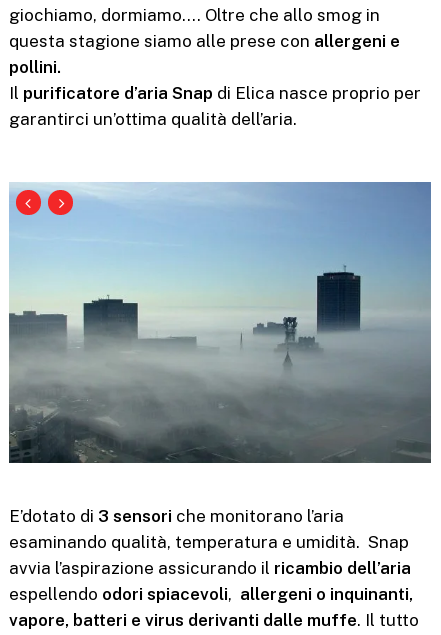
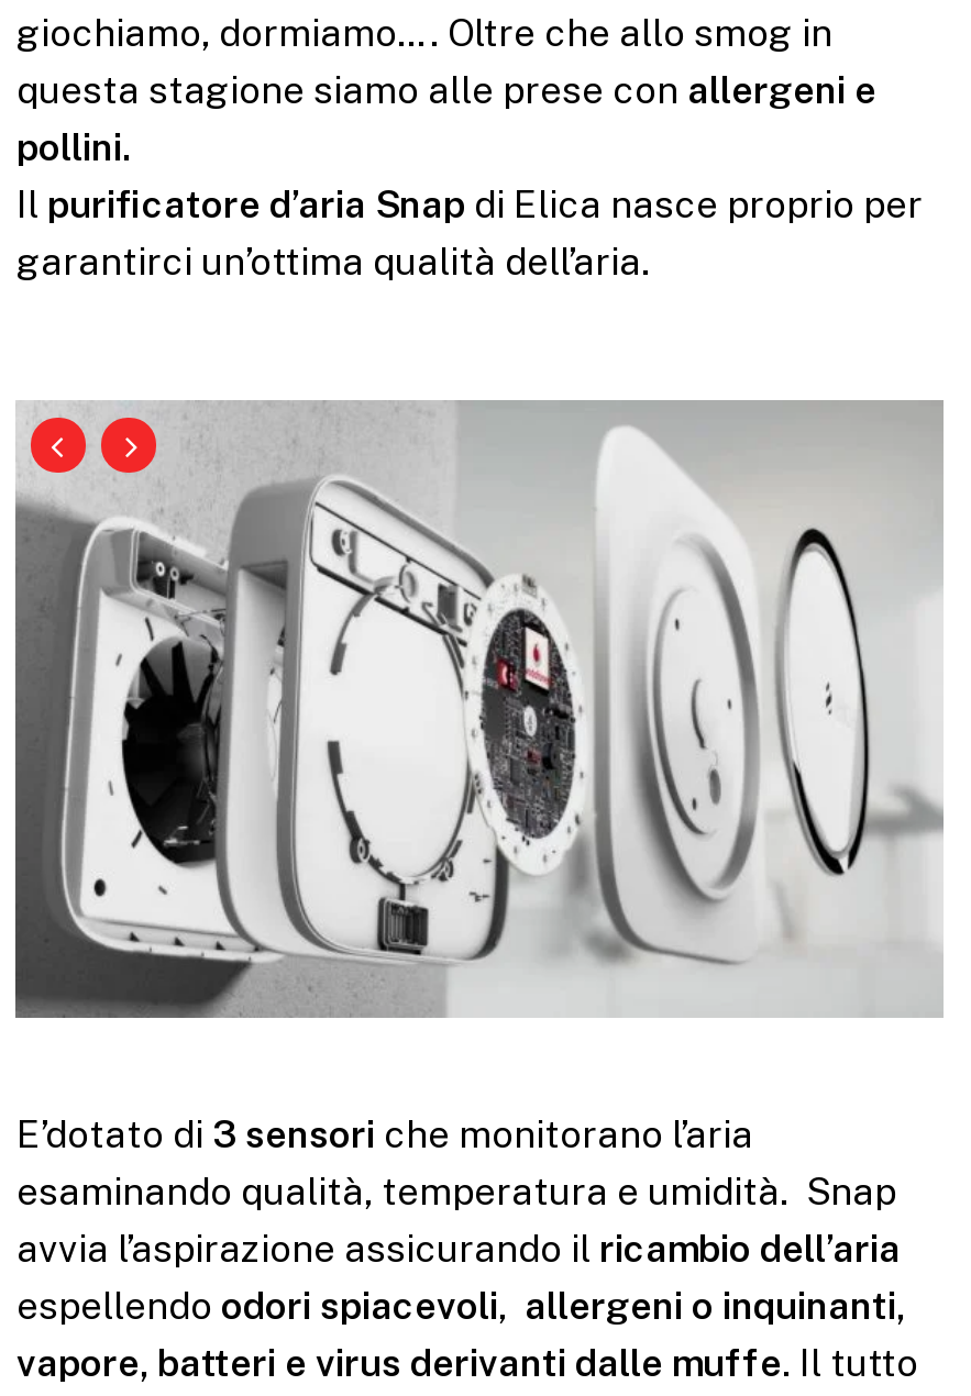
- [image]
+ [image]
